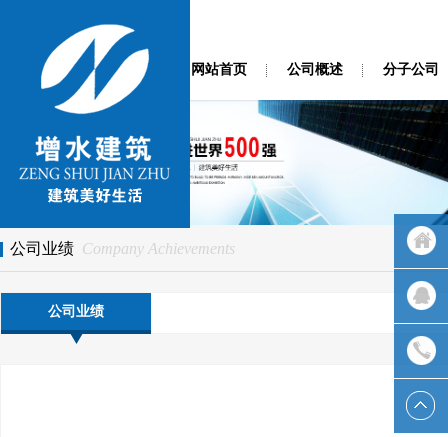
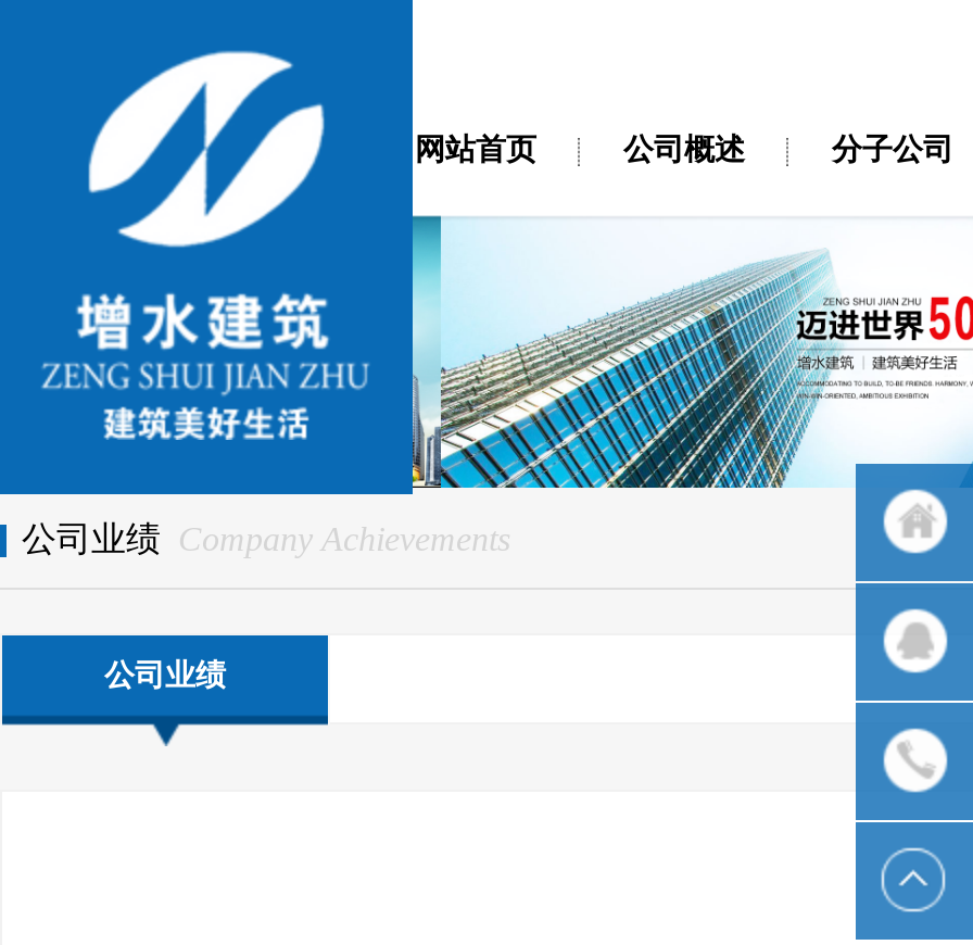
- [image]
+ [image]
